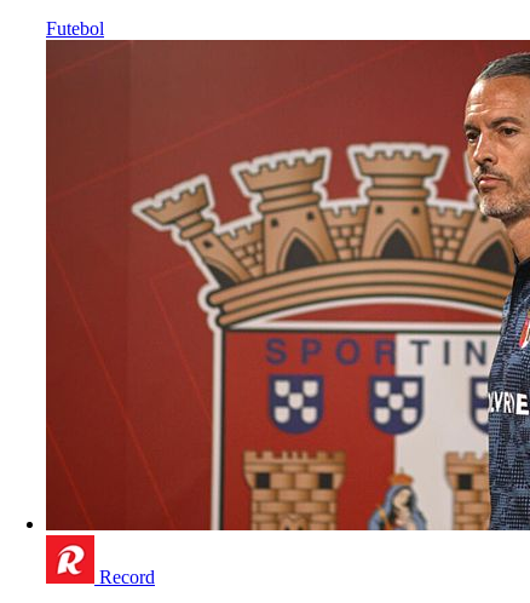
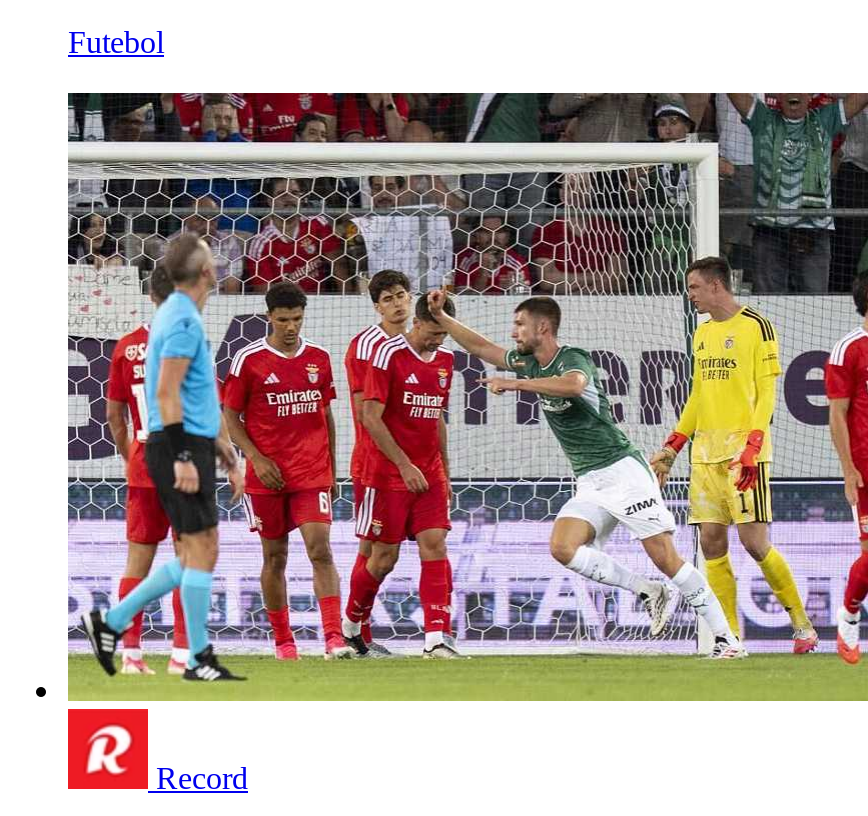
- [image]
+ [image]
